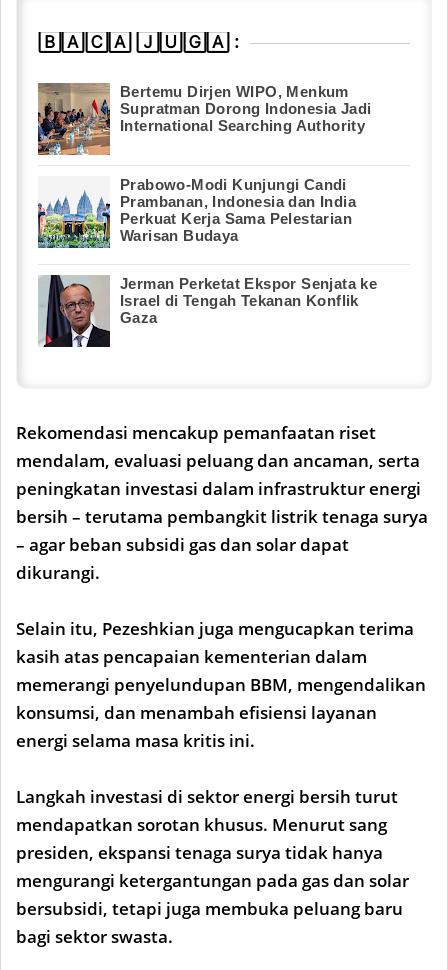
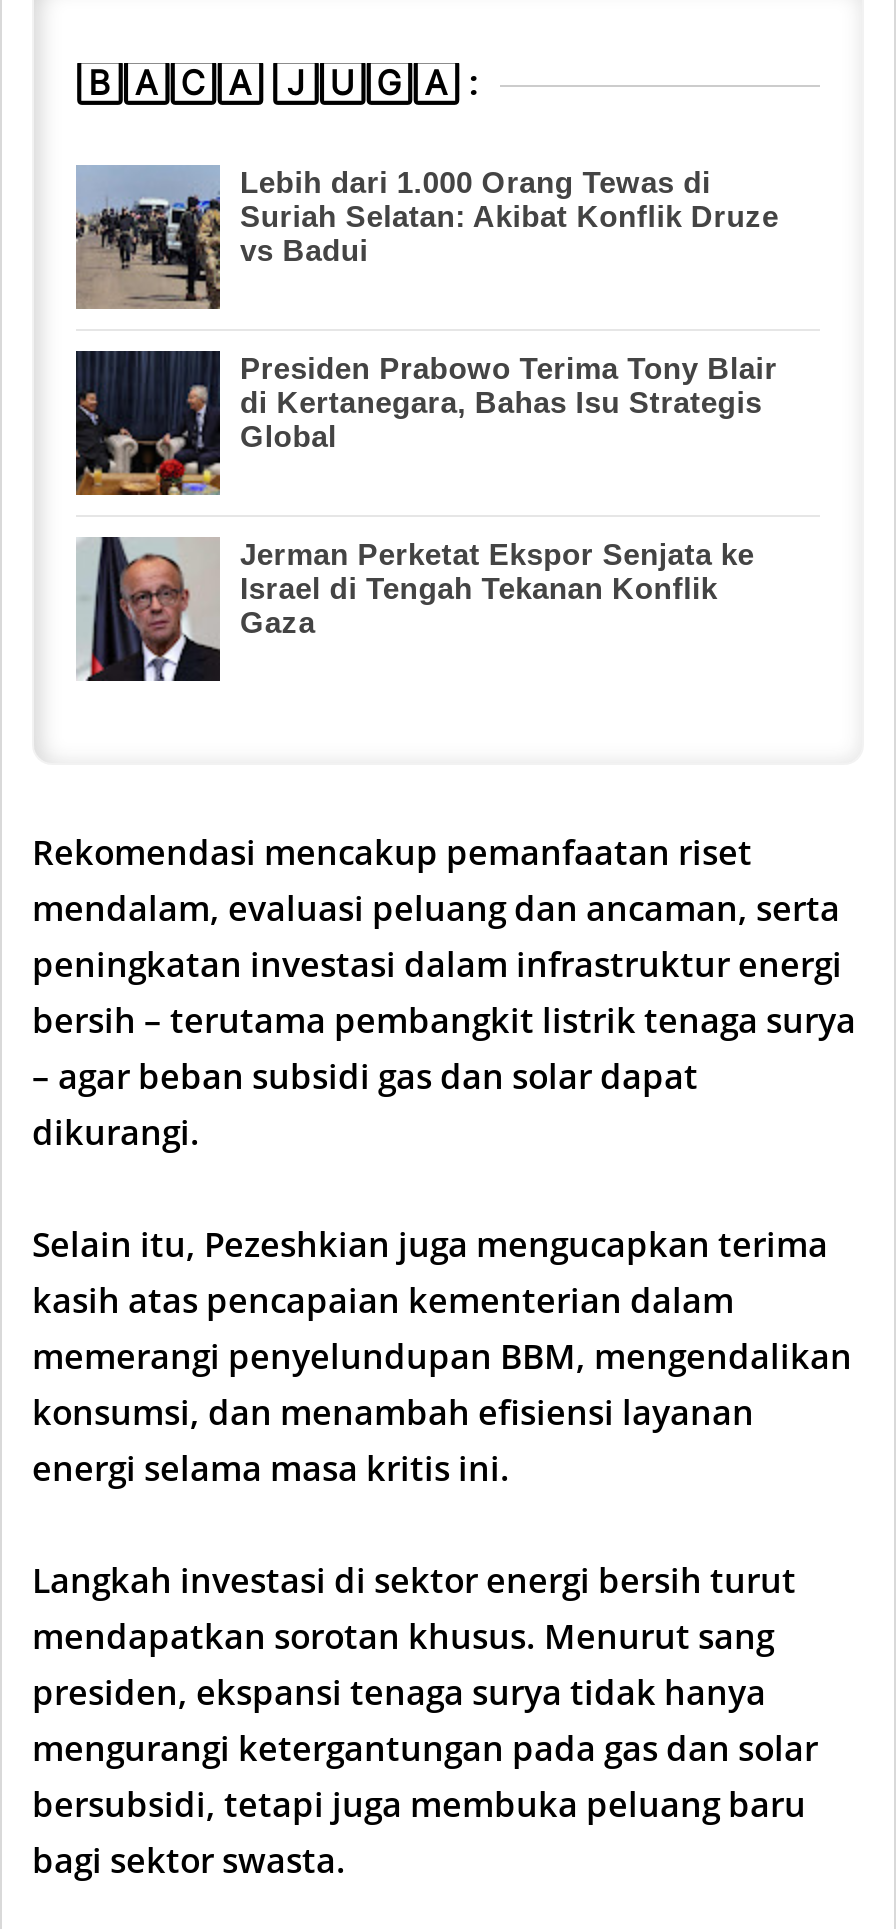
- [image]
- Bertemu Dirjen WIPO, Menkum
- Supratman Dorong Indonesia Jadi
- International Searching Authority
+ [image]
+ Lebih dari 1.000 Orang Tewas di
+ Suriah Selatan: Akibat Konflik Druze
+ vs Badui

- [image]
- Prabowo-Modi Kunjungi Candi
- Prambanan, Indonesia dan India
- Perkuat Kerja Sama Pelestarian
- Warisan Budaya
+ [image]
+ Presiden Prabowo Terima Tony Blair
+ di Kertanegara, Bahas Isu Strategis
+ Global
